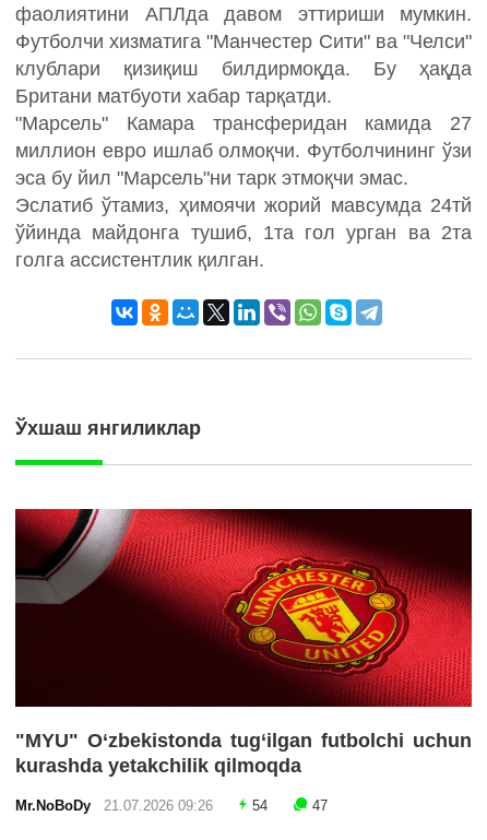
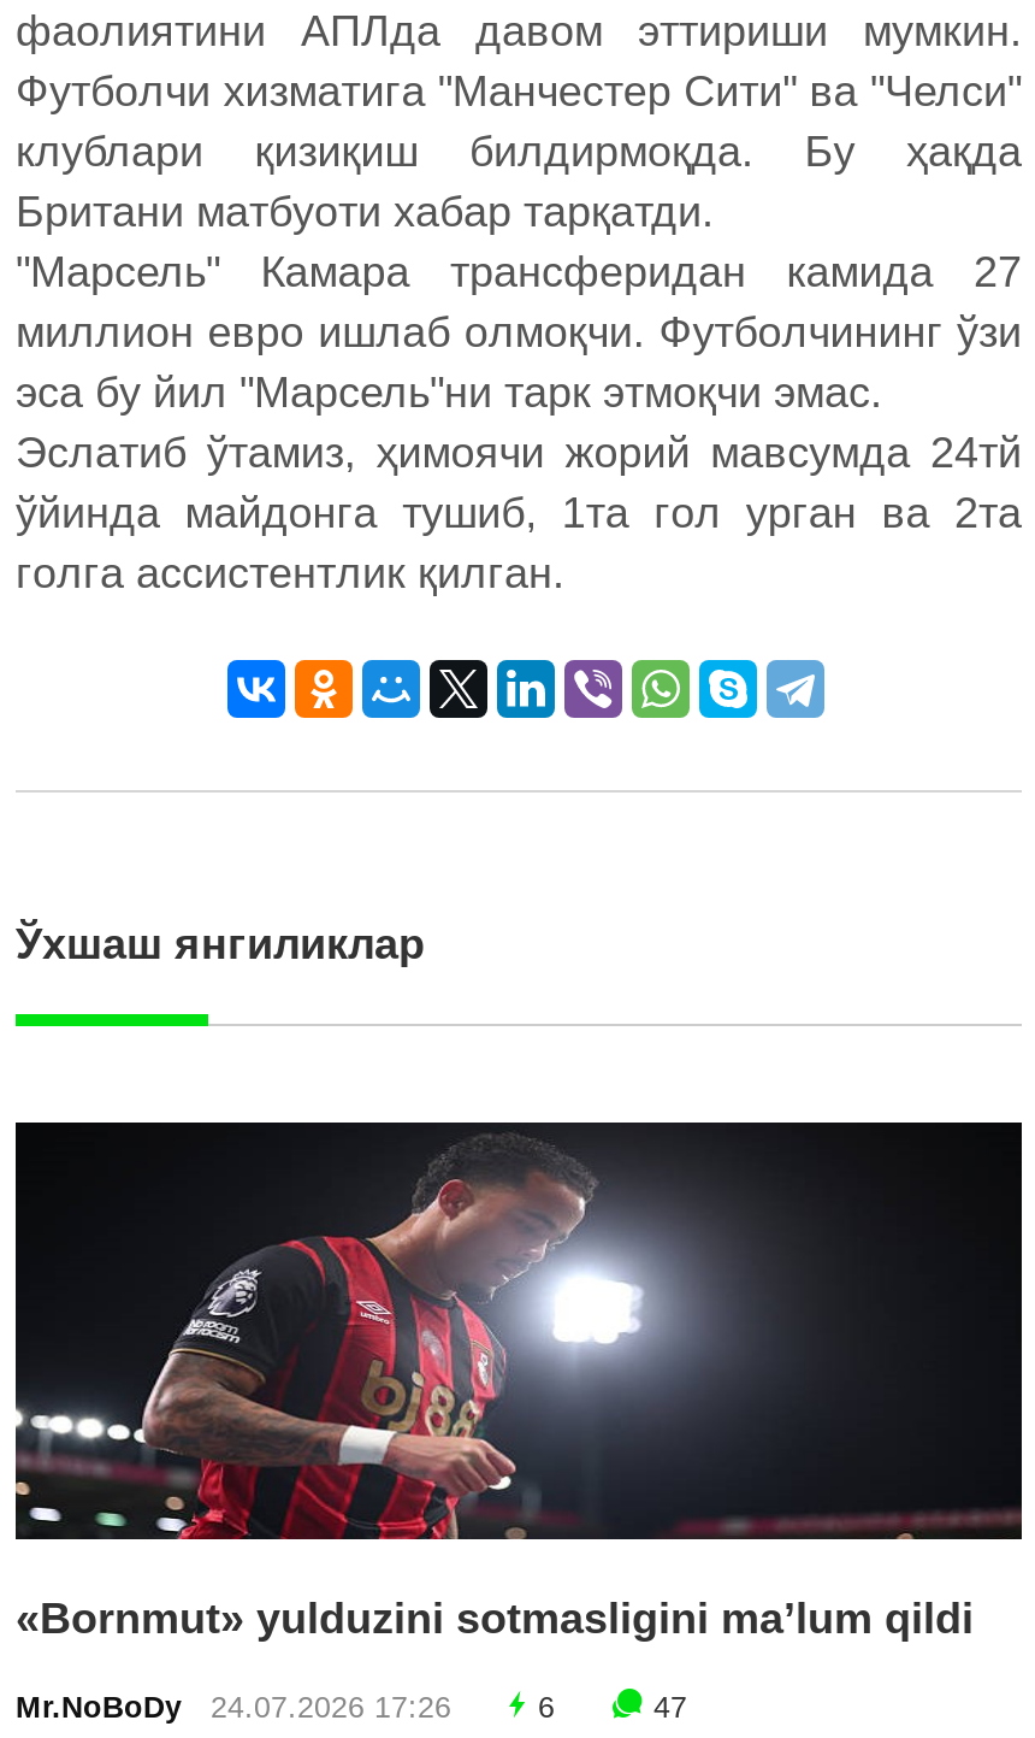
- [image]
- "MYU" O‘zbekistonda tug‘ilgan futbolchi uchun
- kurashda yetakchilik qilmoqda
+ [image]
+ «Bornmut» yulduzini sotmasligini ma’lum qildi

- Mr.NoBoDy 21.07.2026 09:26
- 54
+ Mr.NoBoDy 24.07.2026 17:26
+ 6
